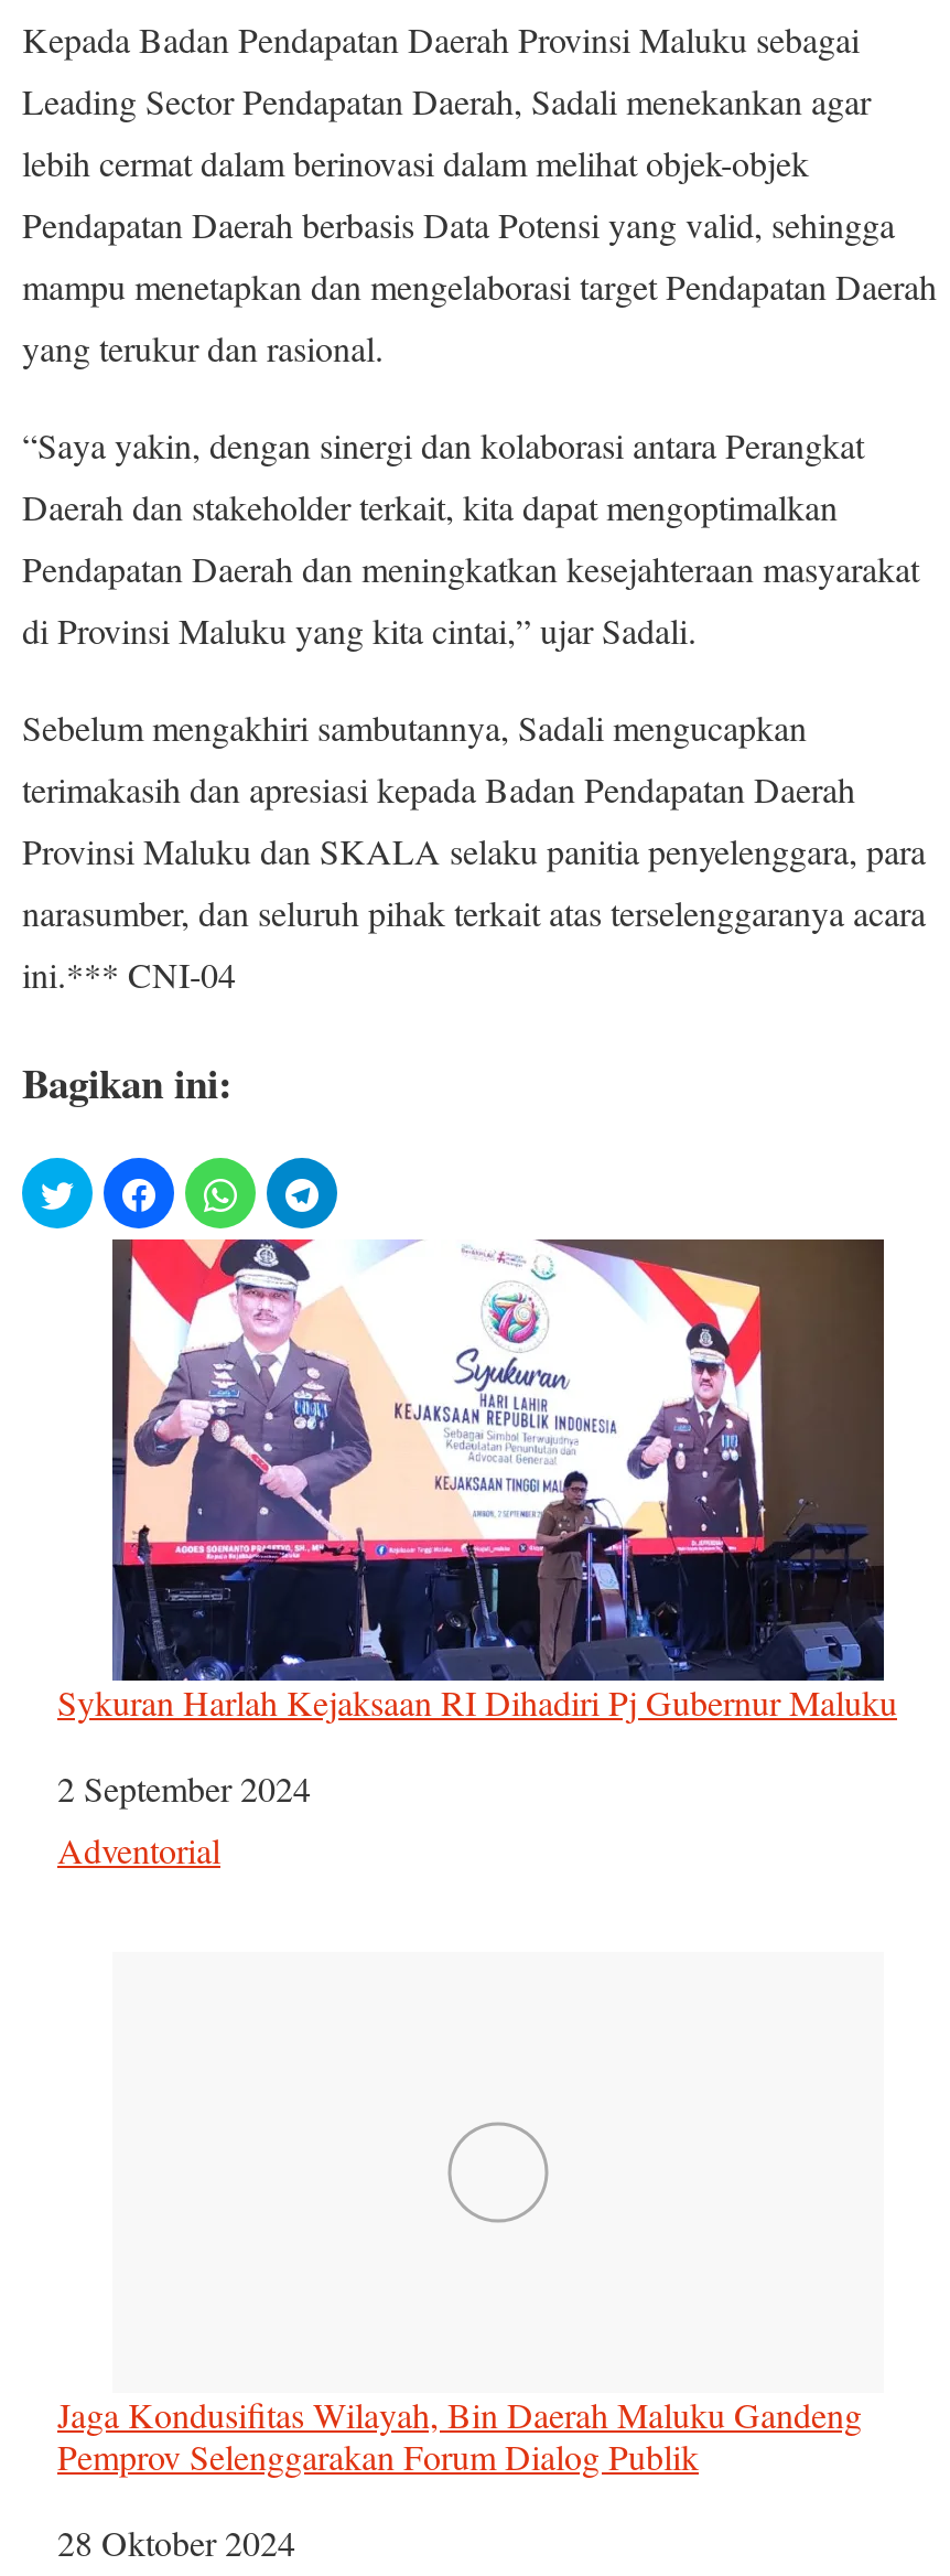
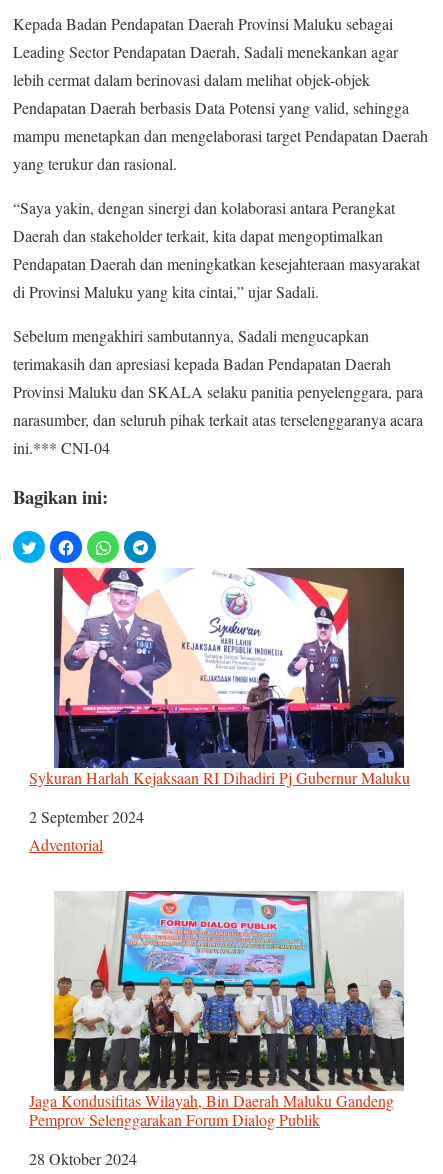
+ [image]
